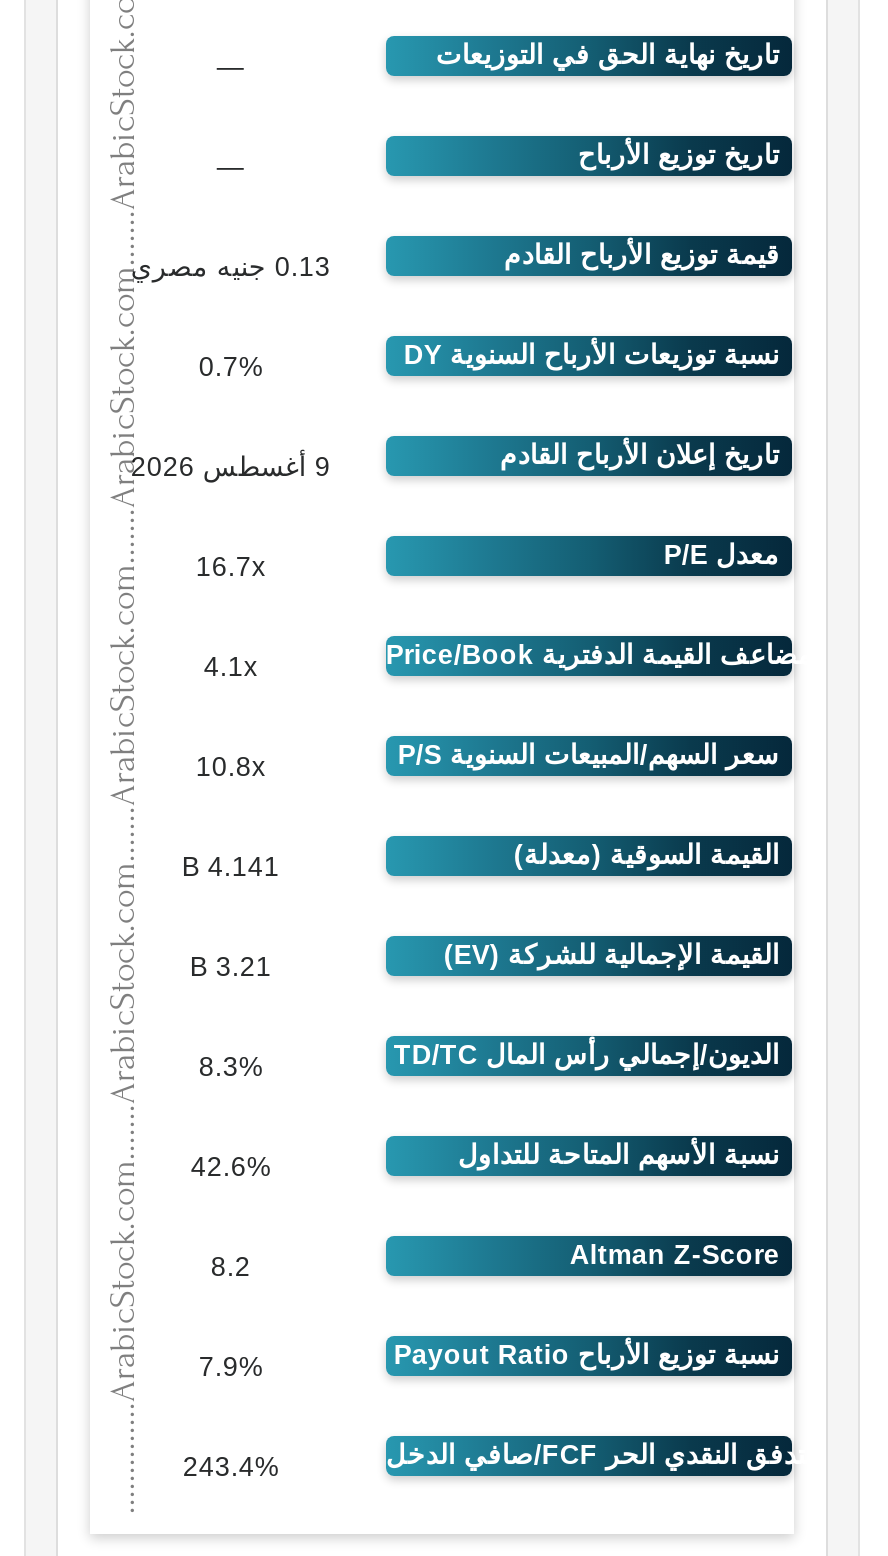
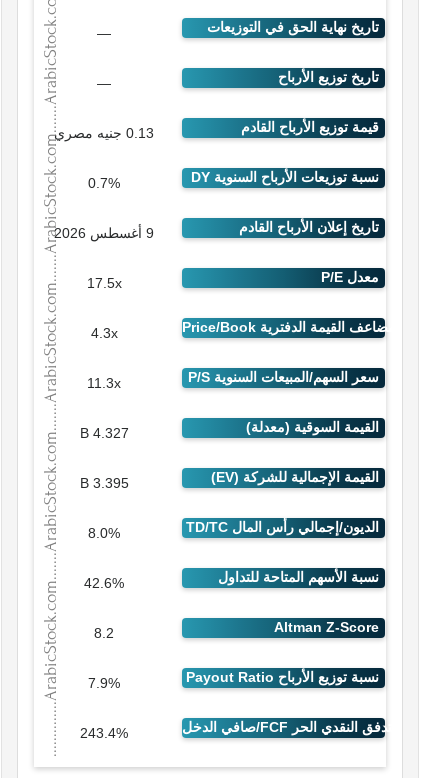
- 16.7x
+ 17.5x

- 4.1x
+ 4.3x

- 10.8x
+ 11.3x

- 4.141 B
+ 4.327 B

- 3.21 B
+ 3.395 B

- 8.3%
+ 8.0%
